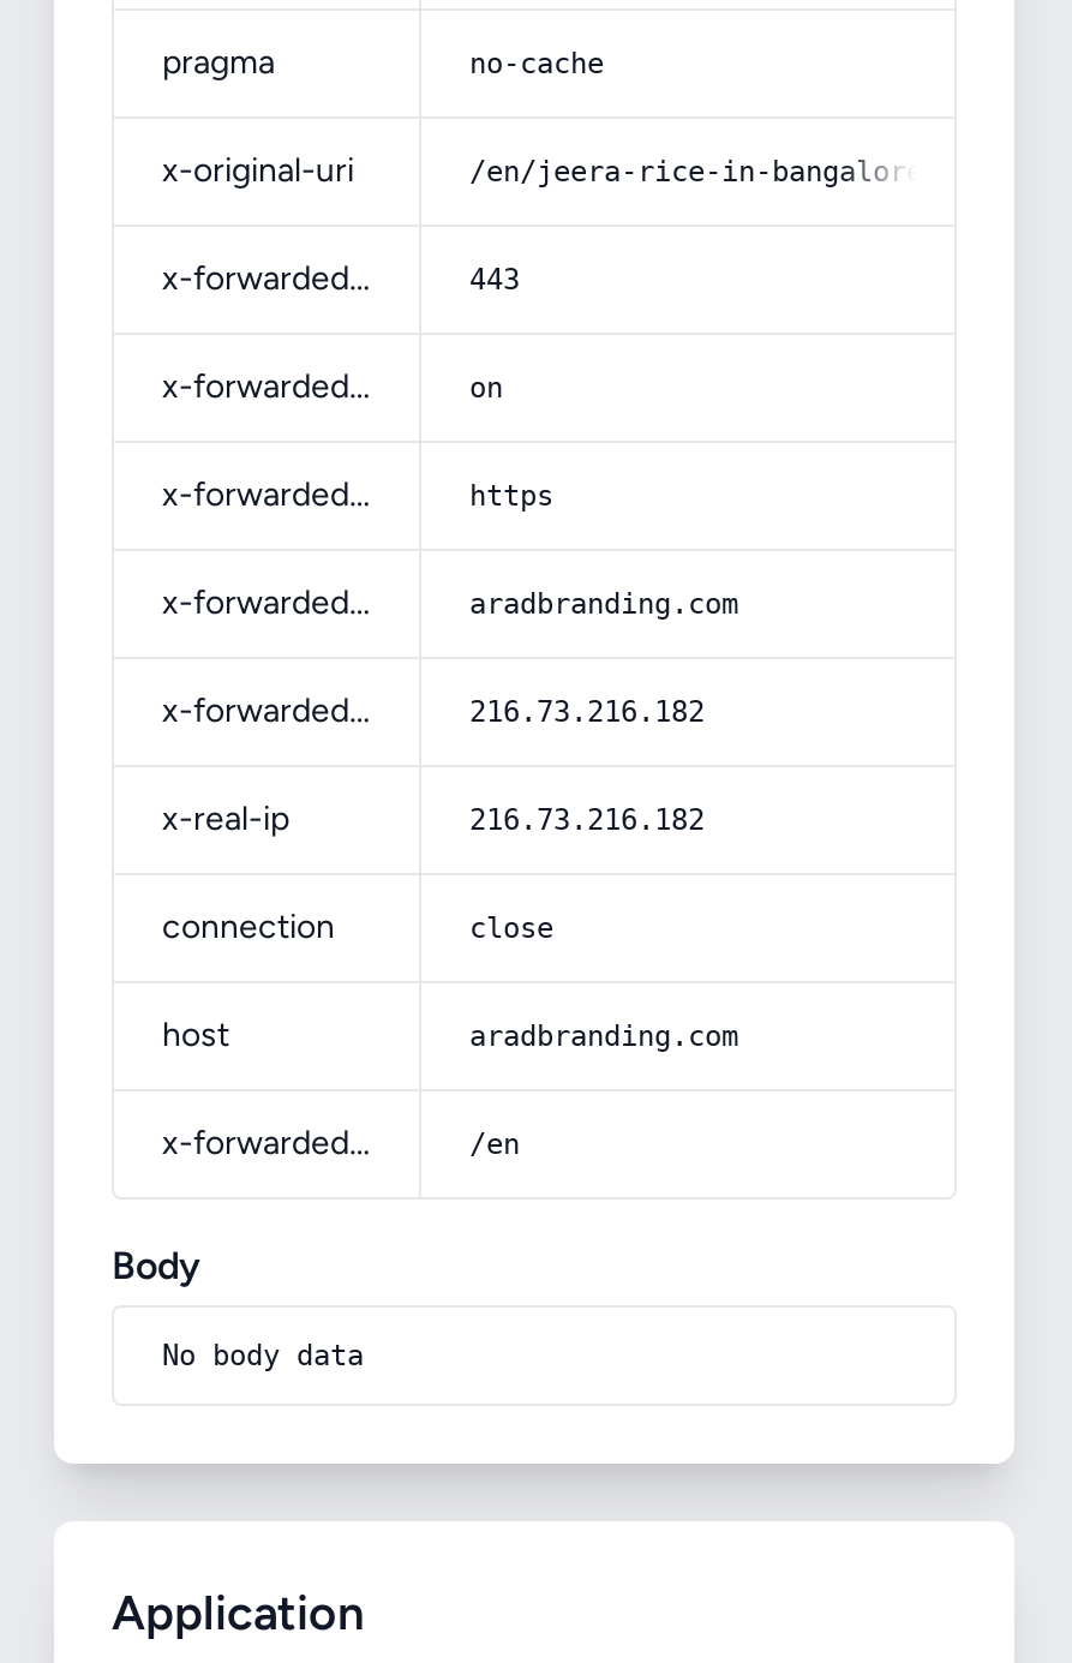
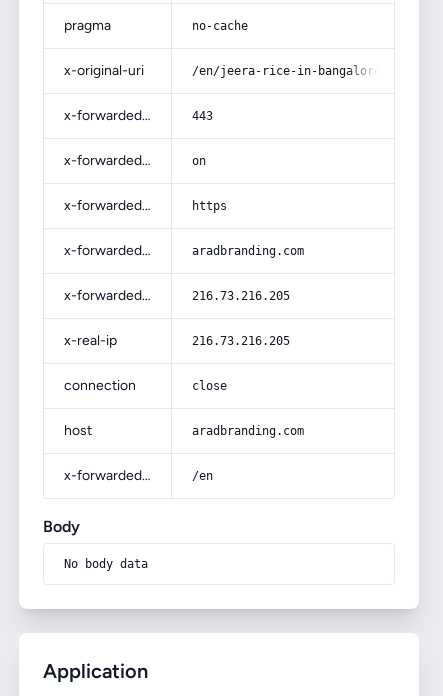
- 216.73.216.182
+ 216.73.216.205

- 216.73.216.182
+ 216.73.216.205
